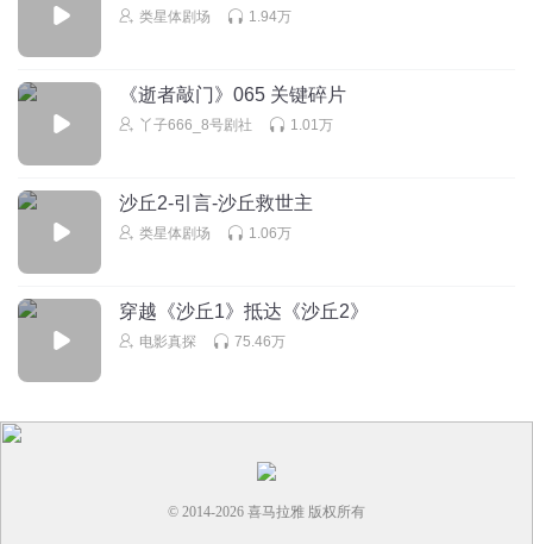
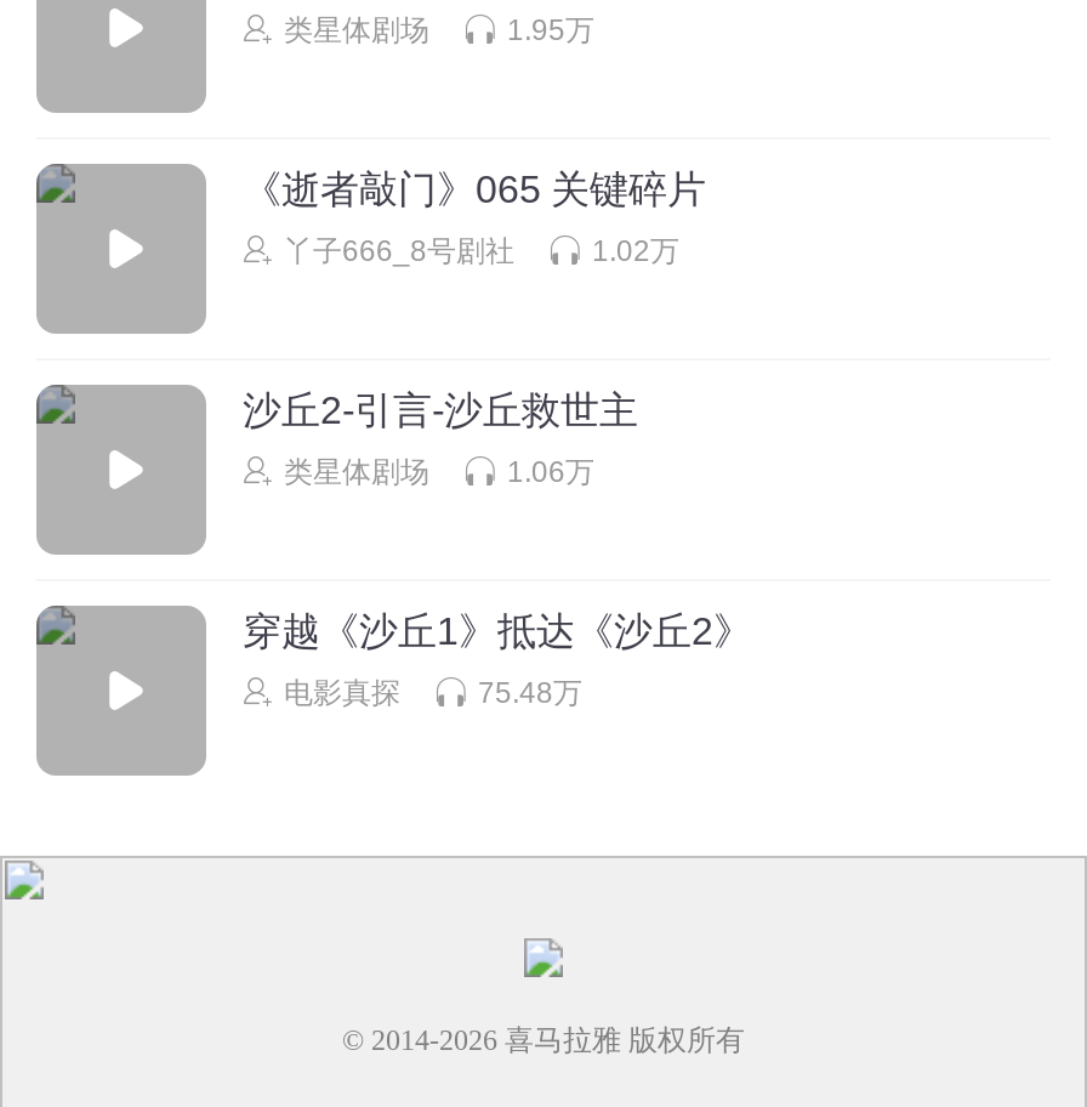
- 1.94万
+ 1.95万

- 1.01万
+ 1.02万

- 75.46万
+ 75.48万
